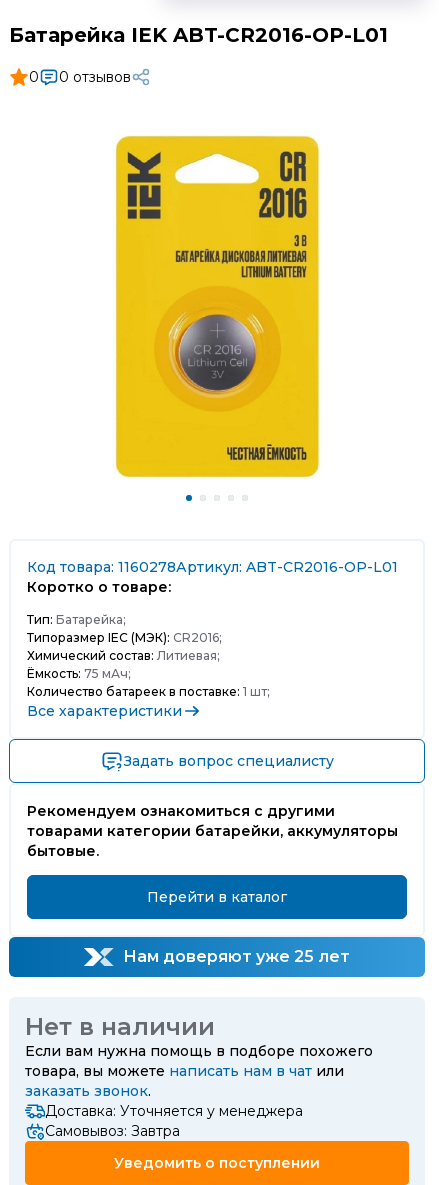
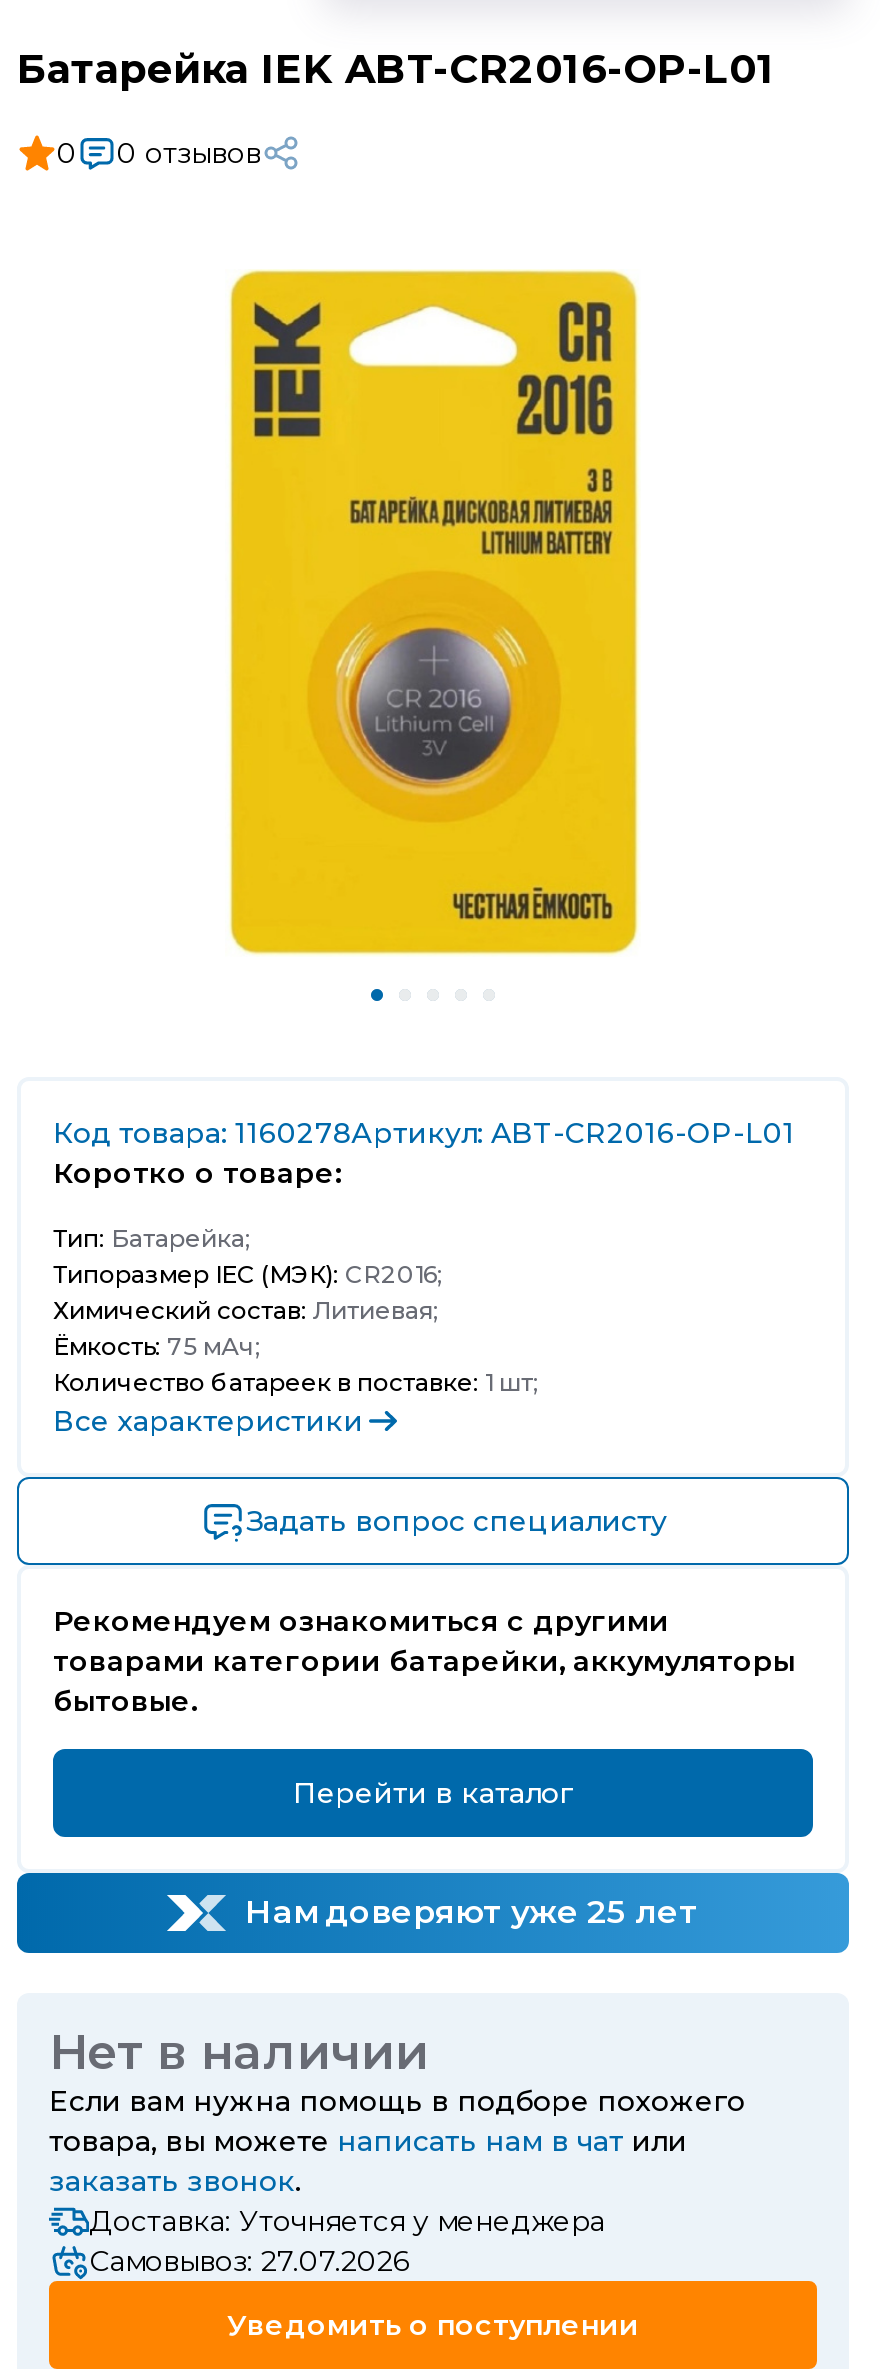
- Самовывоз: Завтра
+ Самовывоз: 27.07.2026
